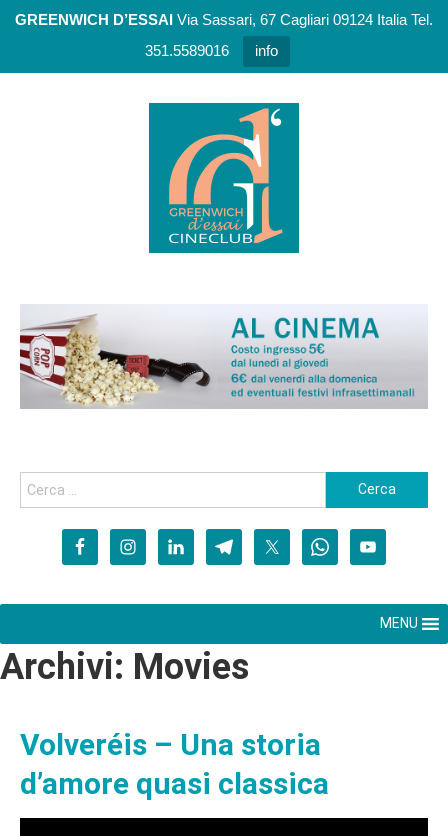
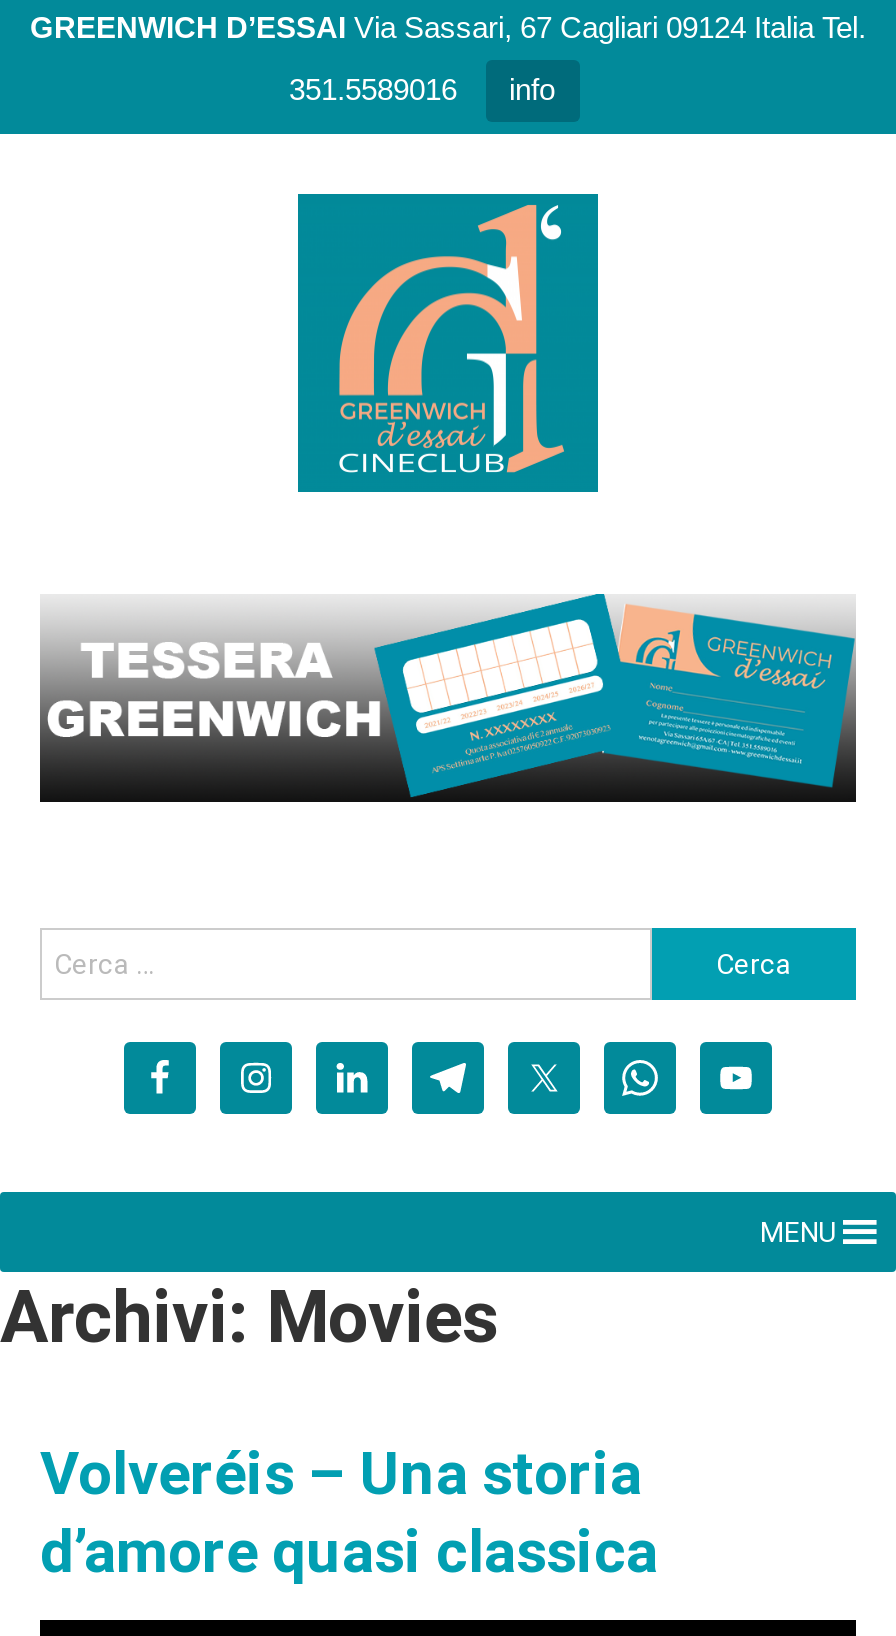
- [image]
+ [image]
